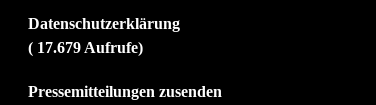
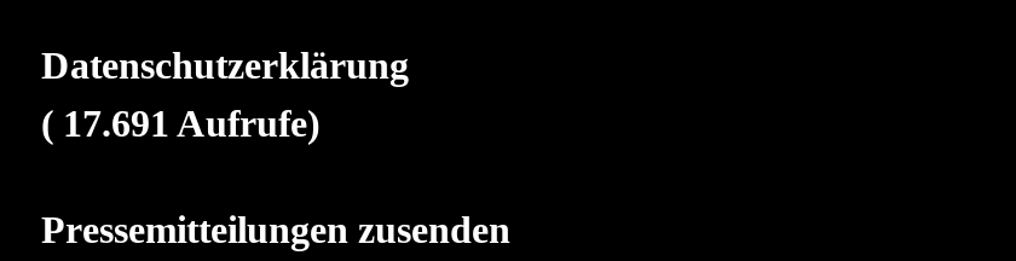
- ( 17.679 Aufrufe)
+ ( 17.691 Aufrufe)
